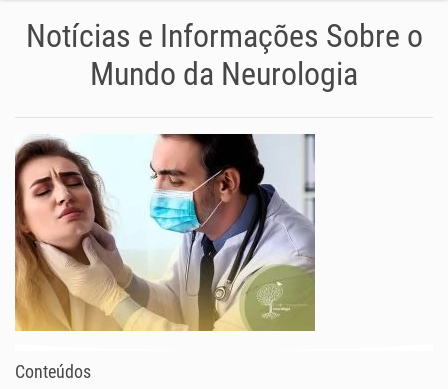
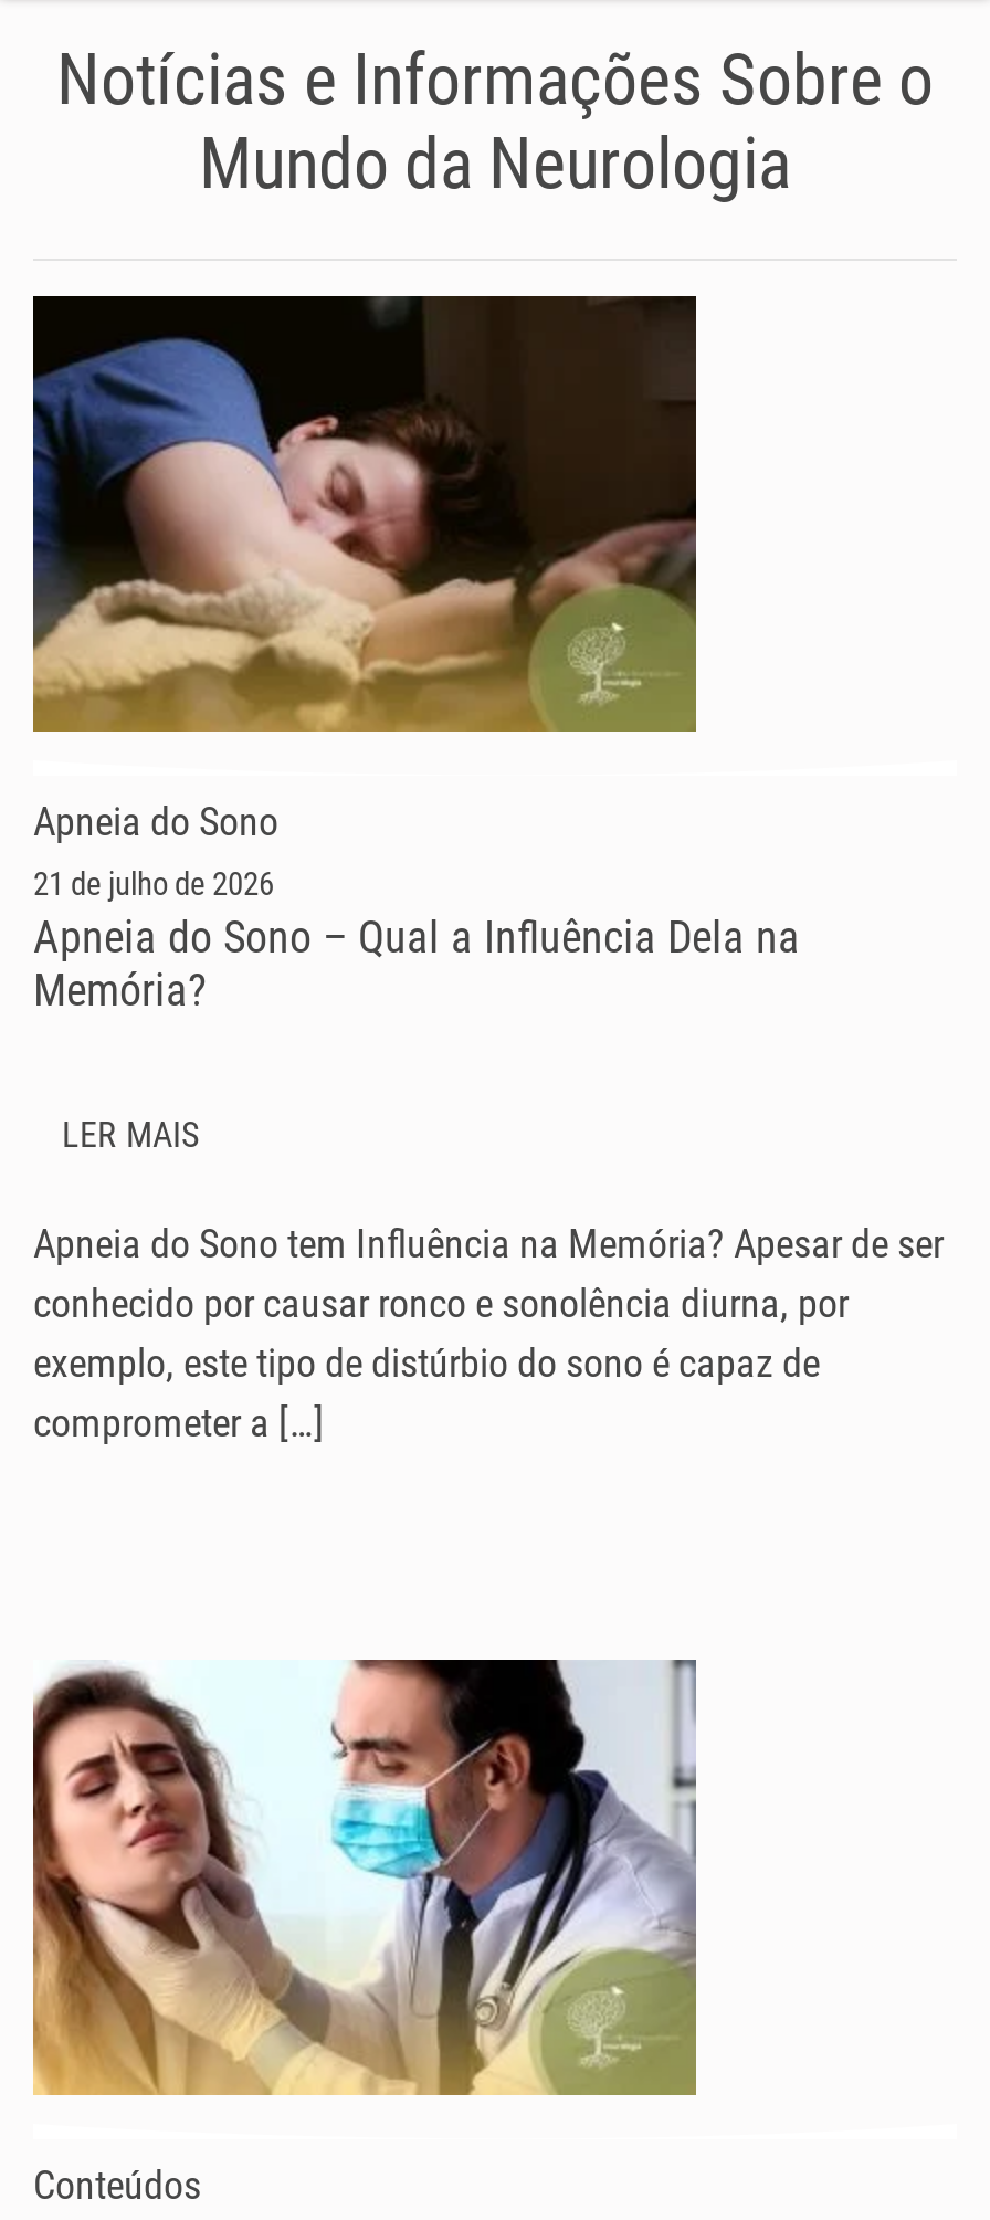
+ [image]
+ Apneia do Sono
+ 21 de julho de 2026
+ Apneia do Sono – Qual a Influência Dela na
+ Memória?
+ LER MAIS
+ Apneia do Sono tem Influência na Memória? Apesar de ser
+ conhecido por causar ronco e sonolência diurna, por
+ exemplo, este tipo de distúrbio do sono é capaz de
+ comprometer a […]
